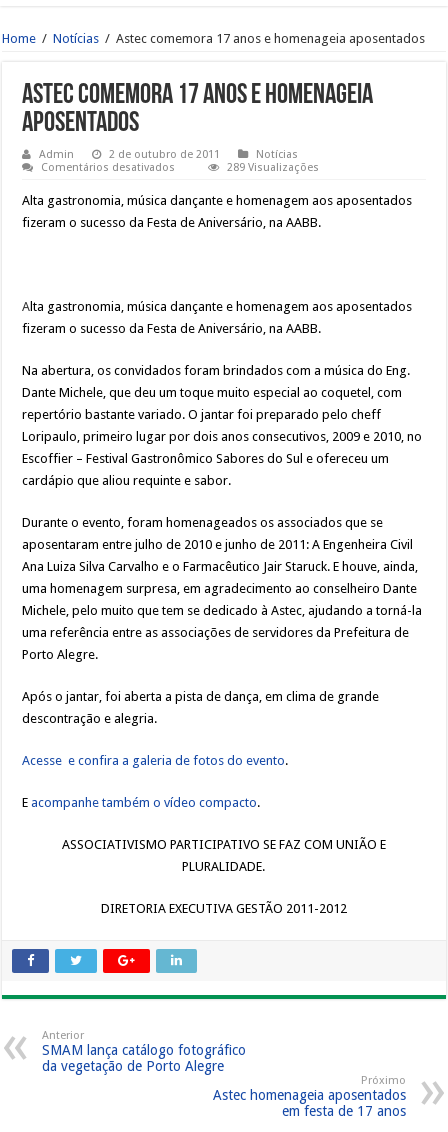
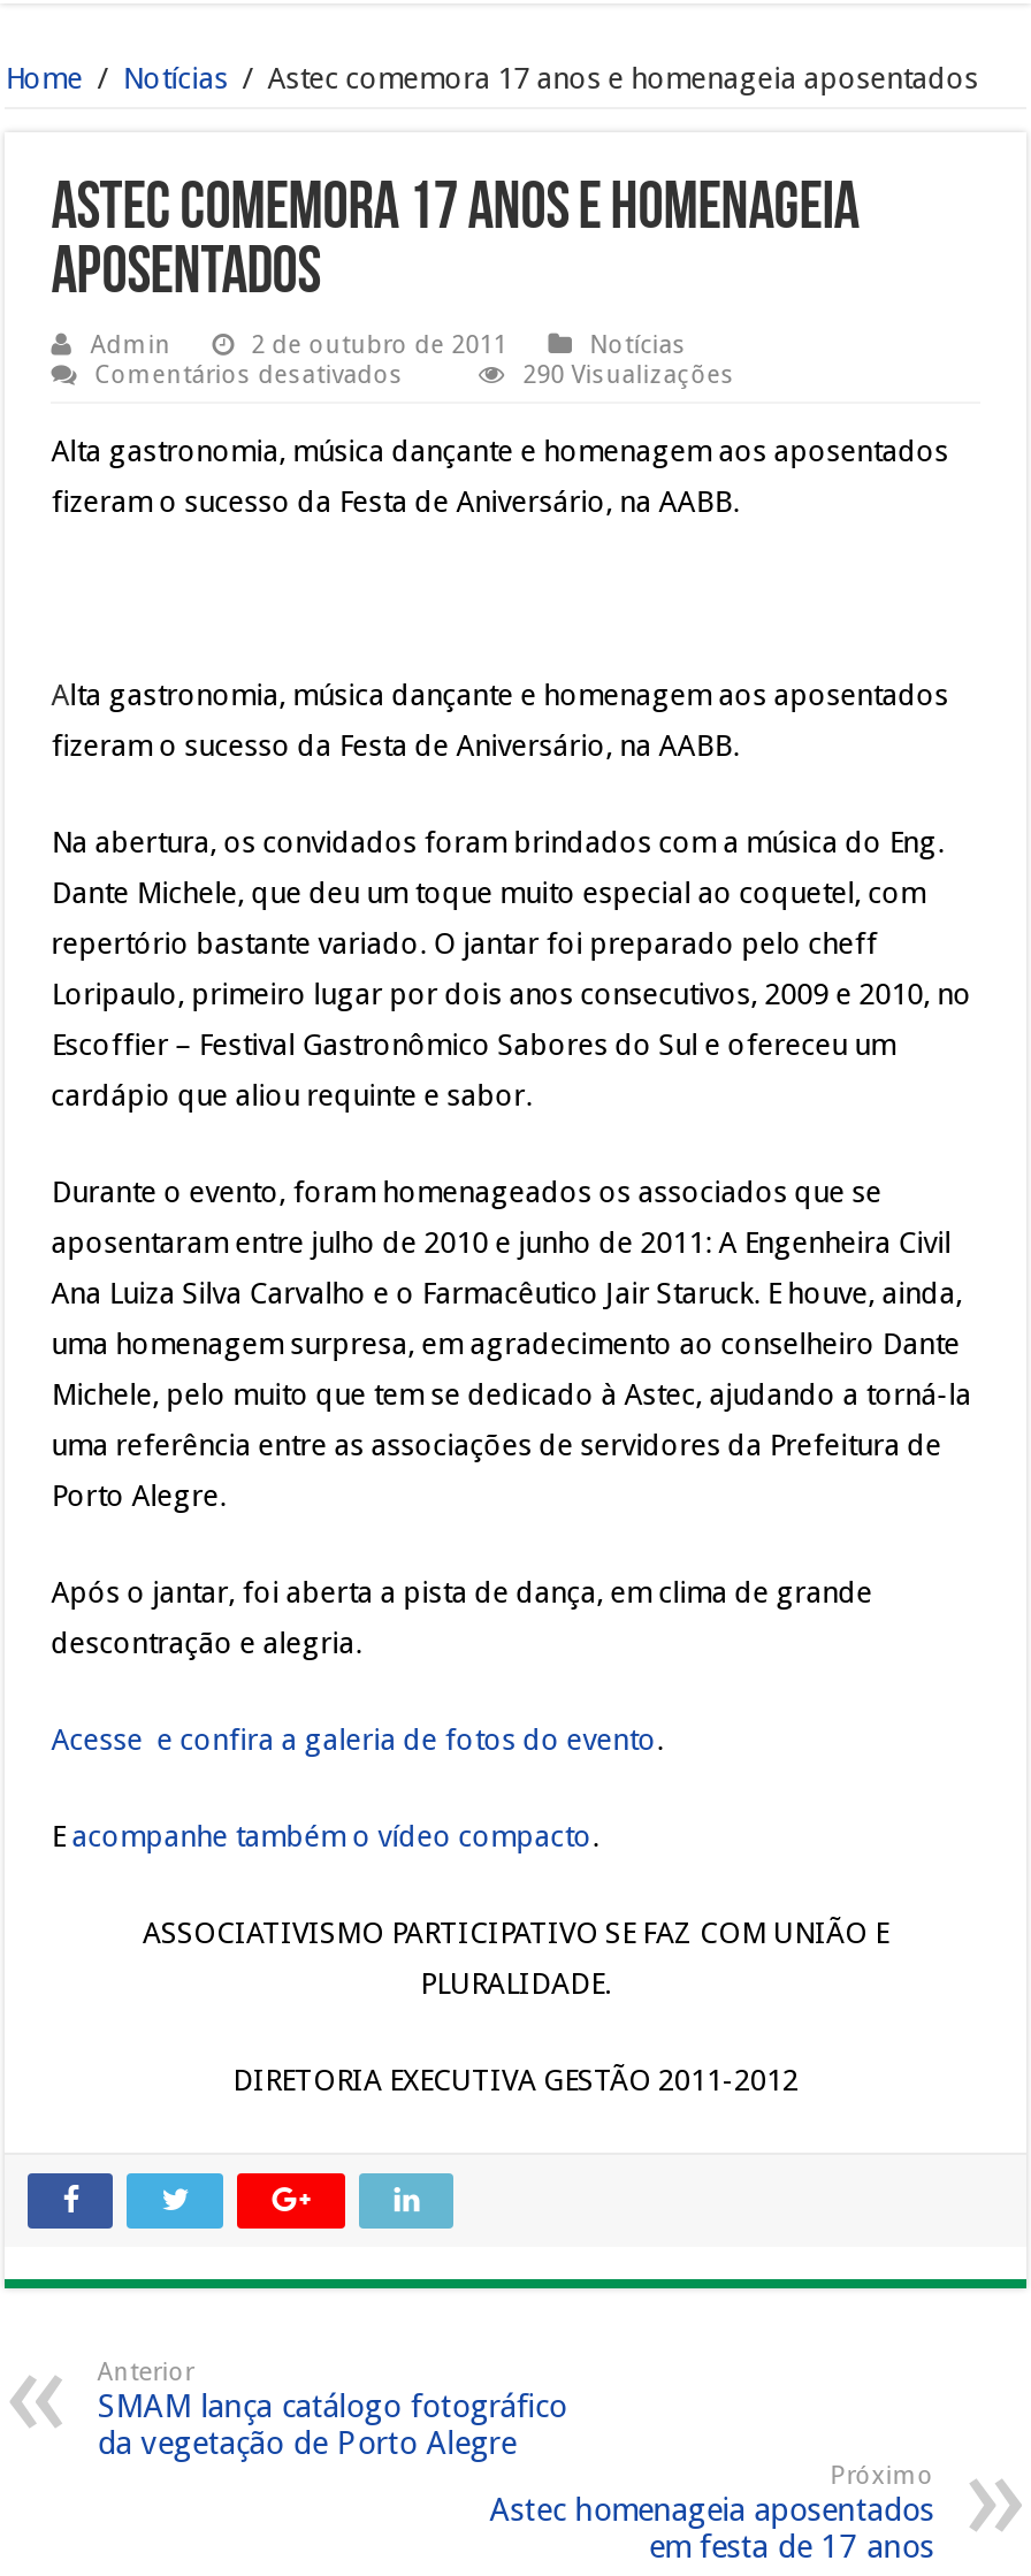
- 289 Visualizações
+ 290 Visualizações
